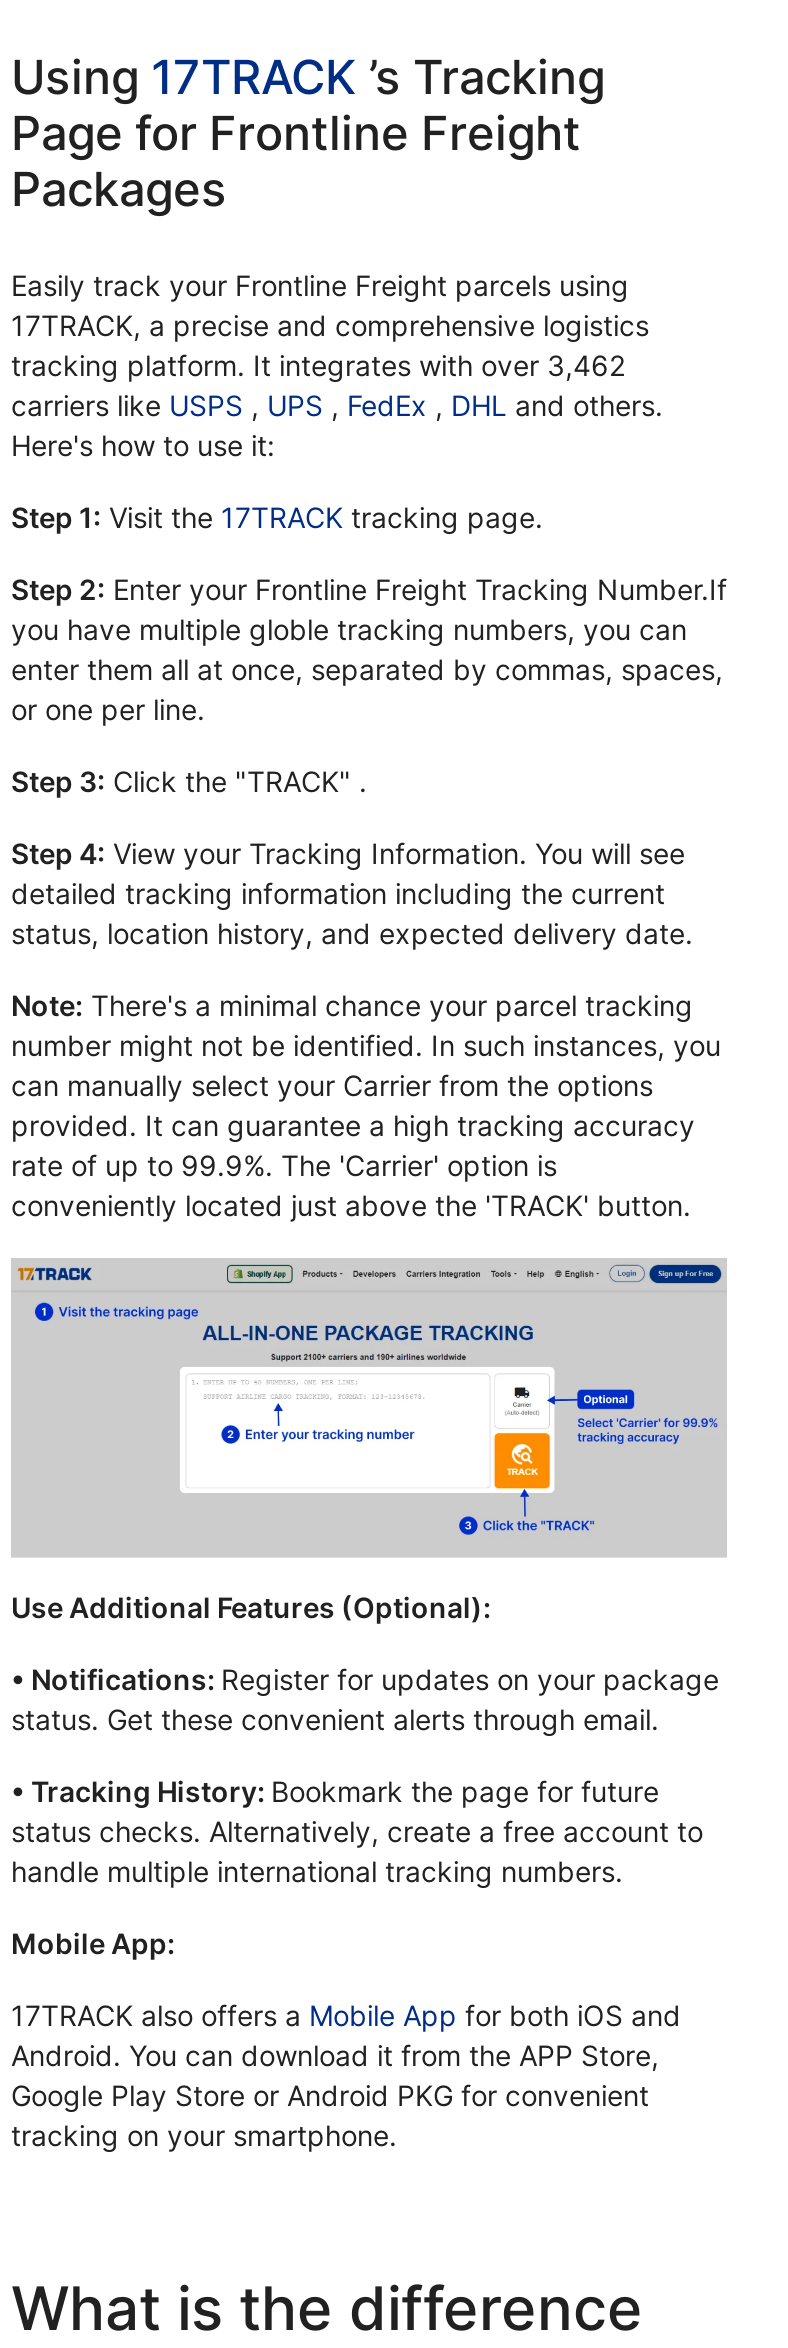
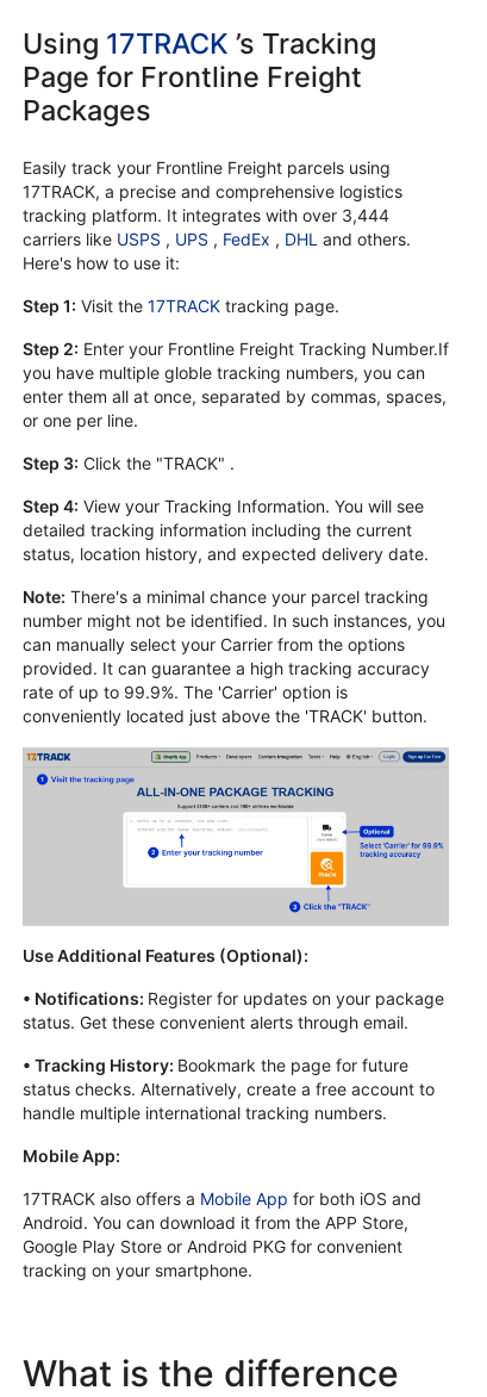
- tracking platform. It integrates with over 3,462
+ tracking platform. It integrates with over 3,444
